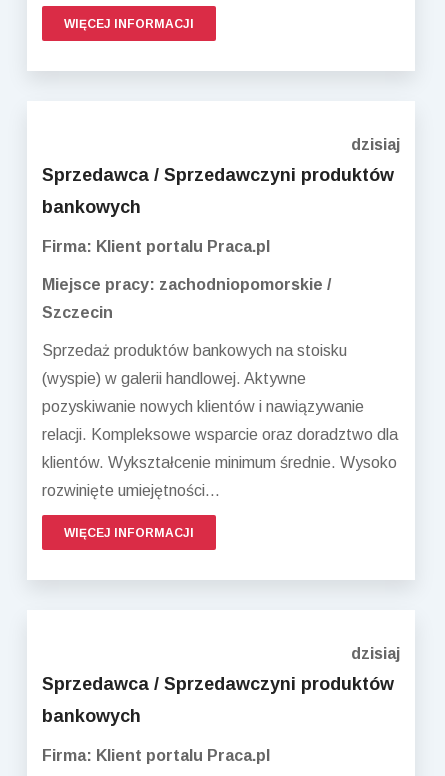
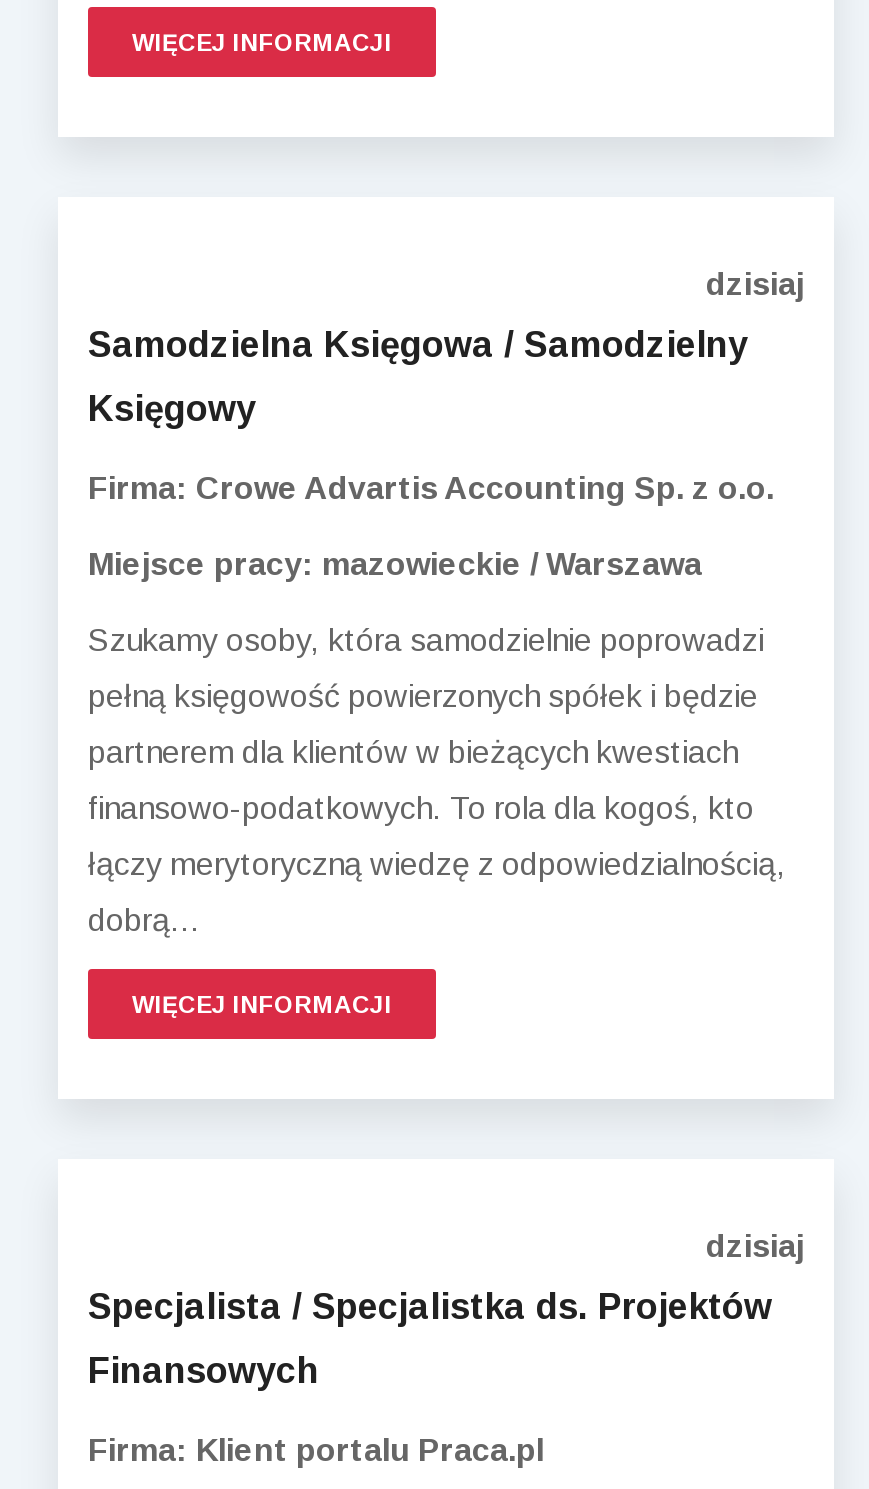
- Sprzedawca / Sprzedawczyni produktów
- bankowych
- Firma: Klient portalu Praca.pl
- Miejsce pracy: zachodniopomorskie /
- Szczecin
- Sprzedaż produktów bankowych na stoisku
- (wyspie) w galerii handlowej. Aktywne
- pozyskiwanie nowych klientów i nawiązywanie
- relacji. Kompleksowe wsparcie oraz doradztwo dla
- klientów. Wykształcenie minimum średnie. Wysoko
- rozwinięte umiejętności...
+ Samodzielna Księgowa / Samodzielny
+ Księgowy
+ Firma: Crowe Advartis Accounting Sp. z o.o.
+ Miejsce pracy: mazowieckie / Warszawa
+ Szukamy osoby, która samodzielnie poprowadzi
+ pełną księgowość powierzonych spółek i będzie
+ partnerem dla klientów w bieżących kwestiach
+ finansowo-podatkowych. To rola dla kogoś, kto
+ łączy merytoryczną wiedzę z odpowiedzialnością,
+ dobrą...

- Sprzedawca / Sprzedawczyni produktów
+ Specjalista / Specjalistka ds. Projektów

- bankowych
+ Finansowych
